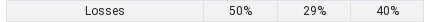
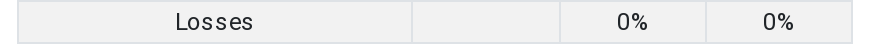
- 50%
- 29%
- 40%
+ 0%
+ 0%
